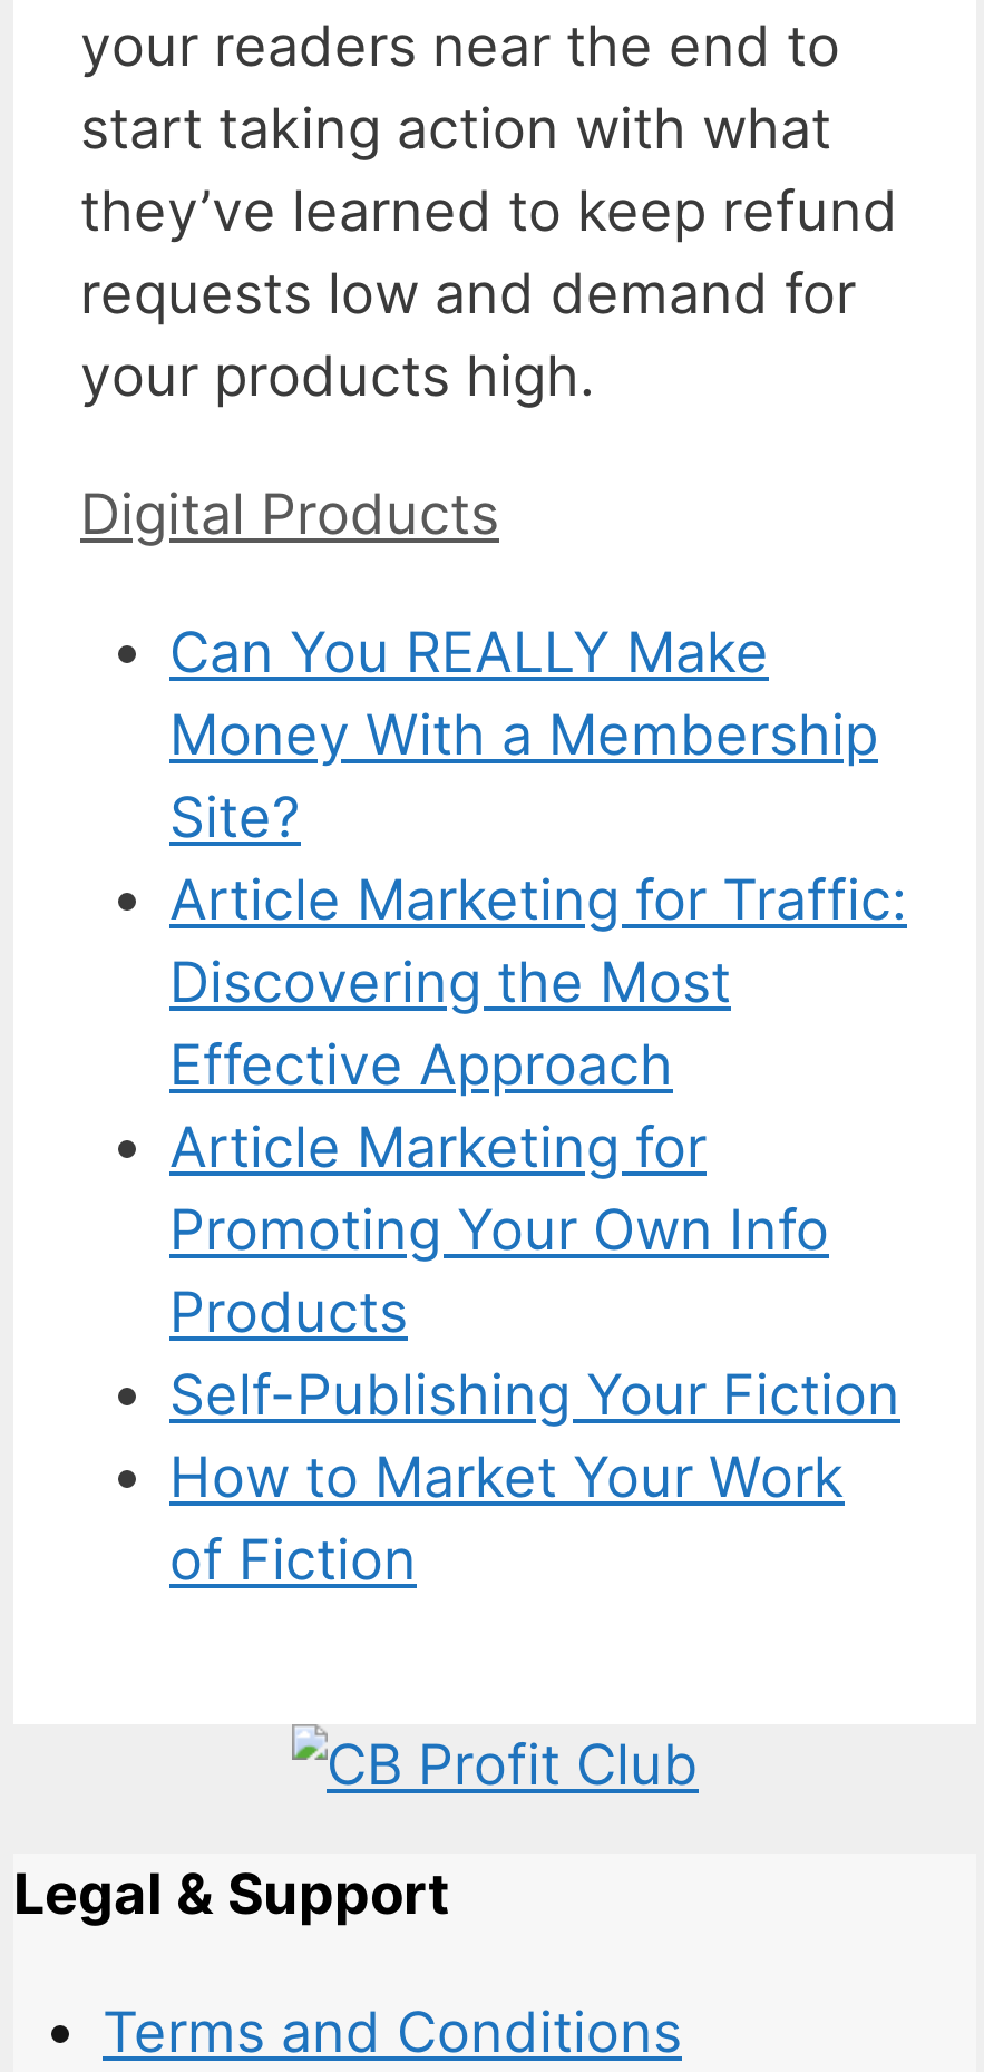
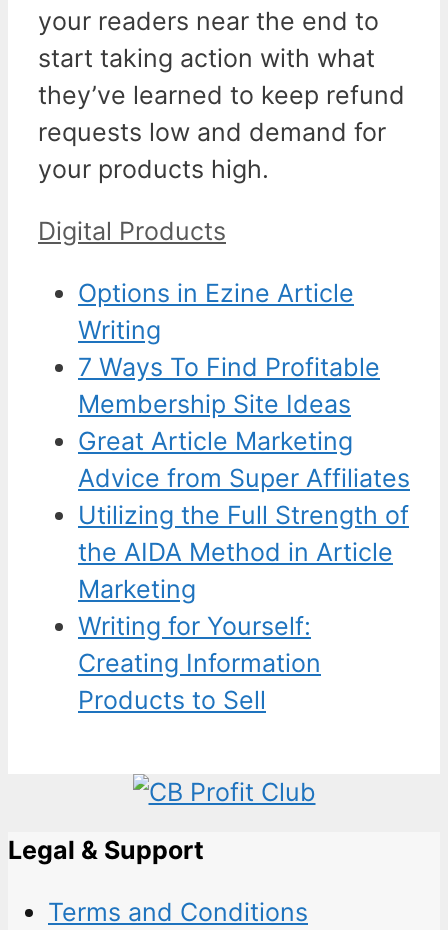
- Can You REALLY Make
- Money With a Membership
- Site?
- Article Marketing for Traffic:
- Discovering the Most
- Effective Approach
- Article Marketing for
- Promoting Your Own Info
- Products
- Self-Publishing Your Fiction
- How to Market Your Work
- of Fiction
+ Options in Ezine Article
+ Writing
+ 7 Ways To Find Profitable
+ Membership Site Ideas
+ Great Article Marketing
+ Advice from Super Affiliates
+ Utilizing the Full Strength of
+ the AIDA Method in Article
+ Marketing
+ Writing for Yourself:
+ Creating Information
+ Products to Sell
